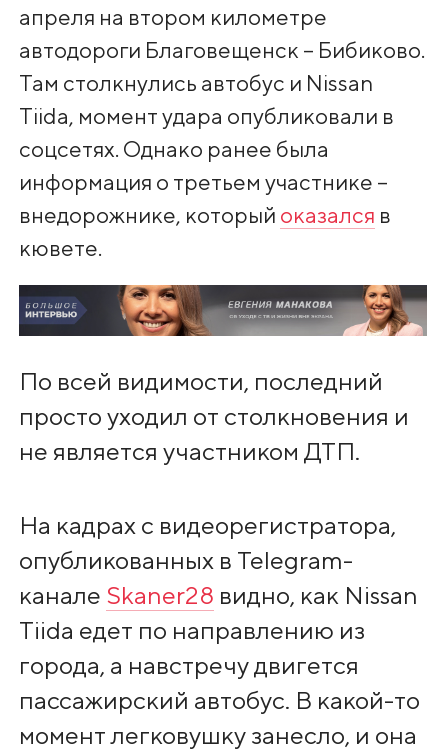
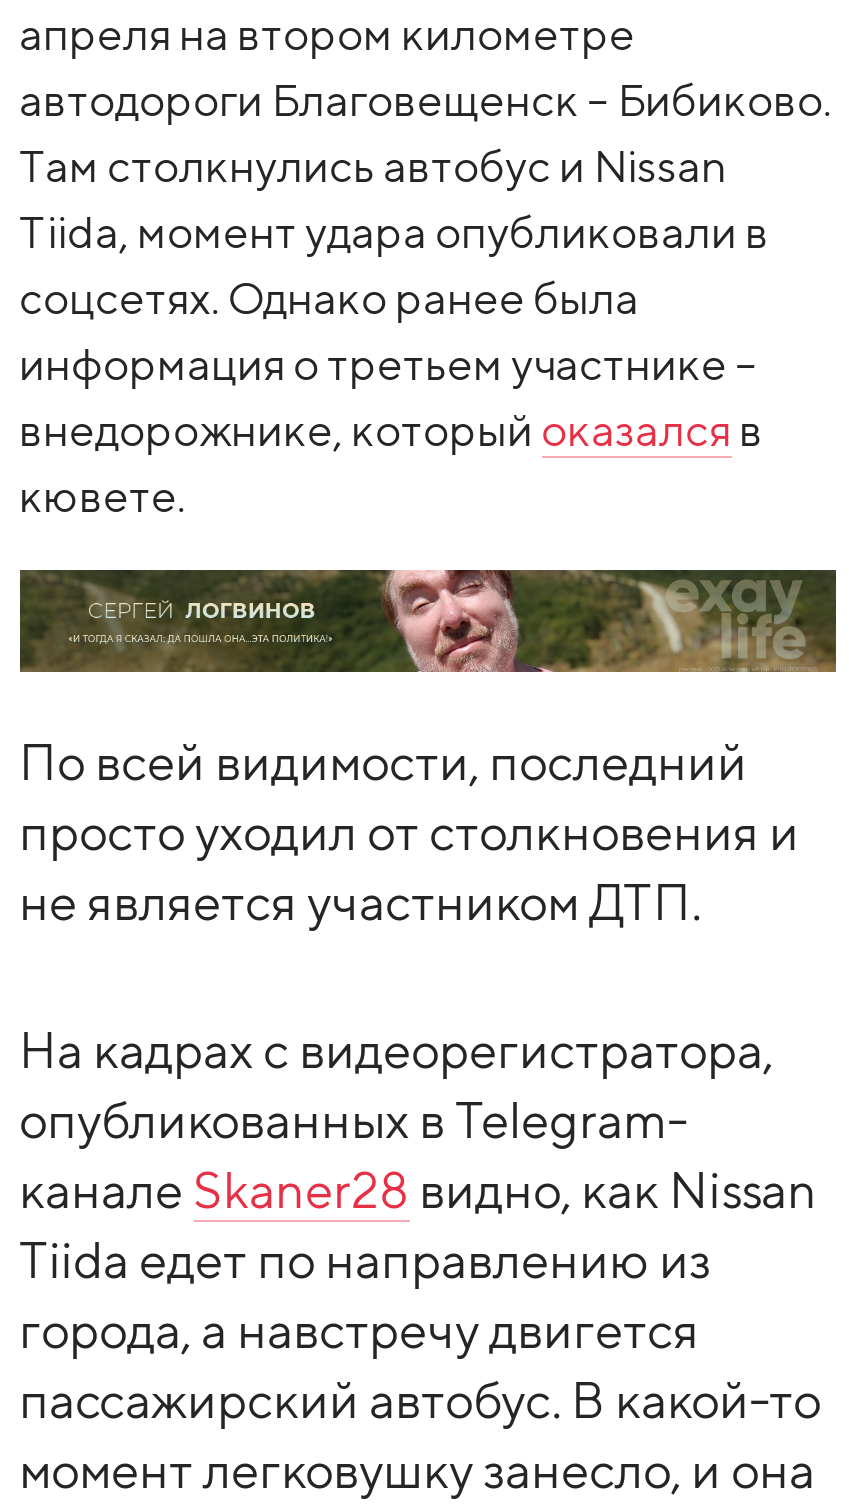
- [image]
+ [image]
